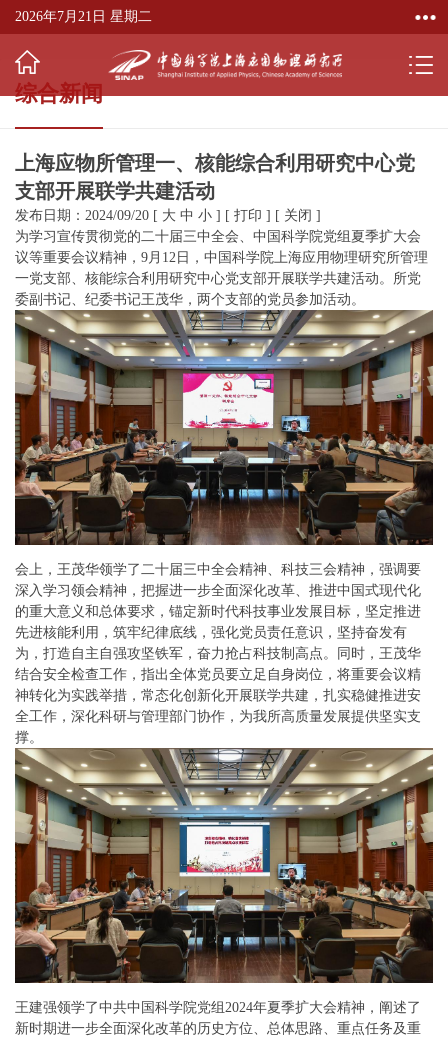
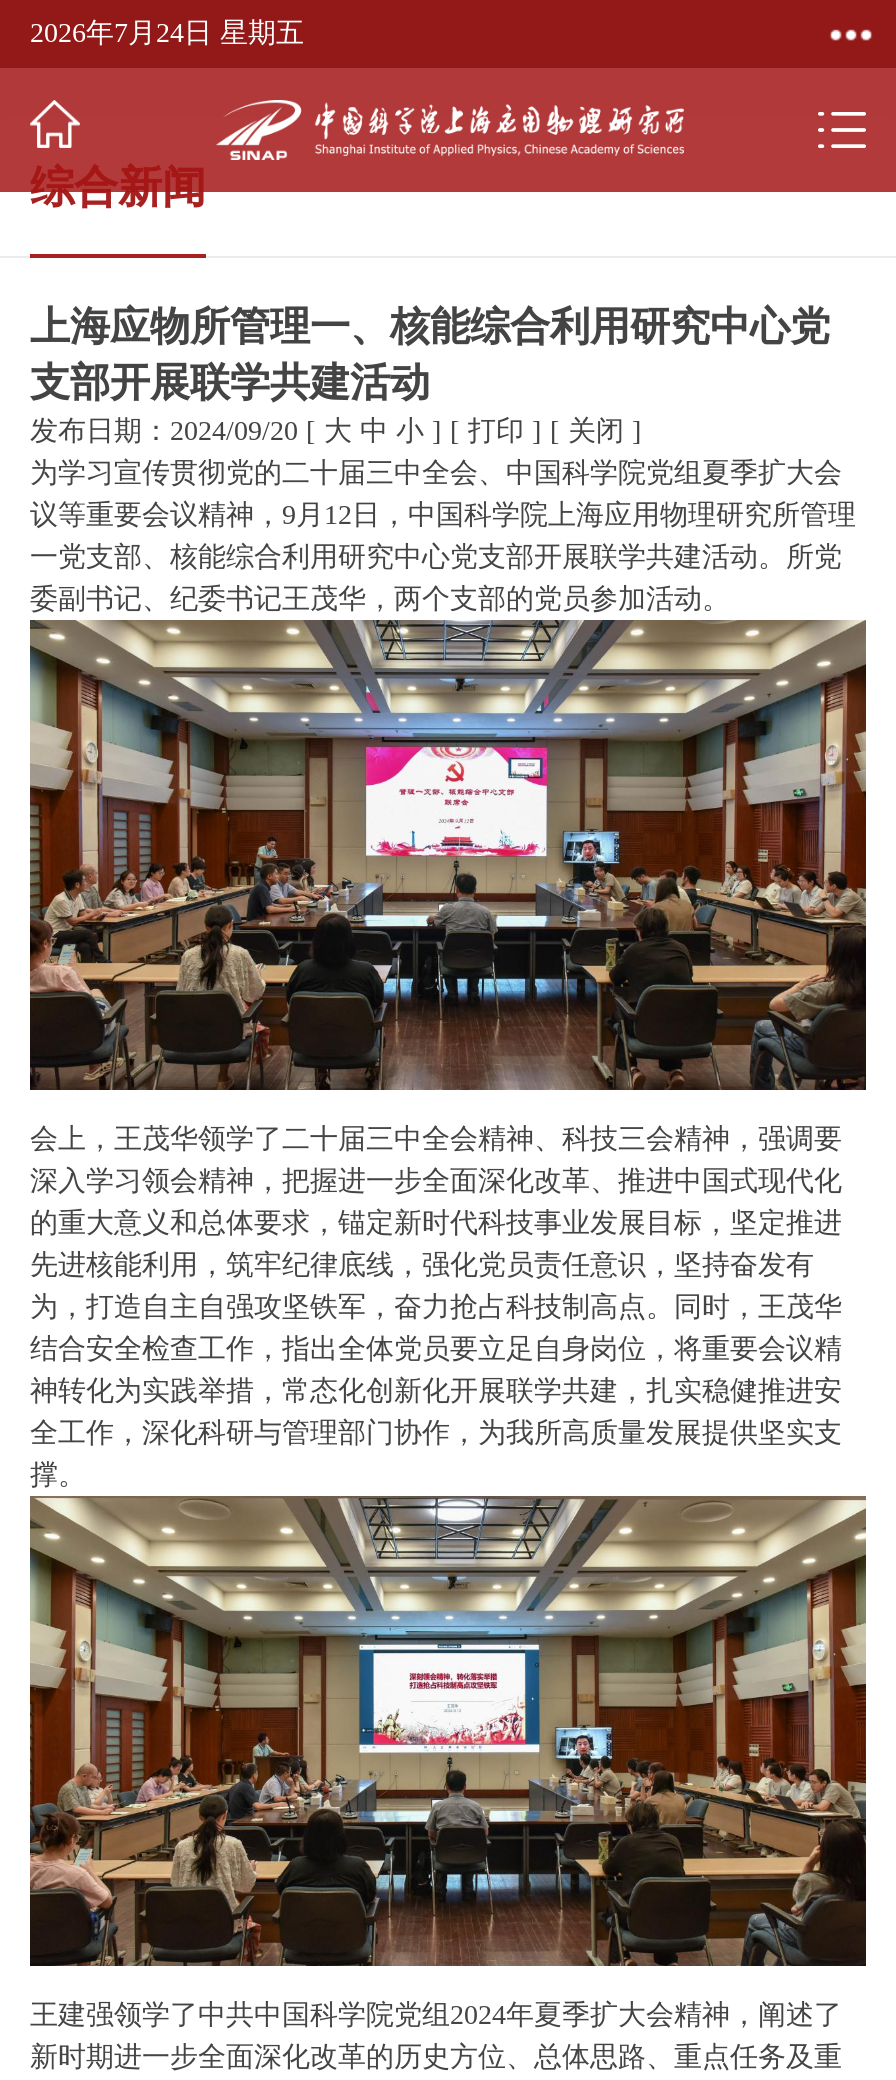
- 2026年7月21日 星期二
+ 2026年7月24日 星期五
